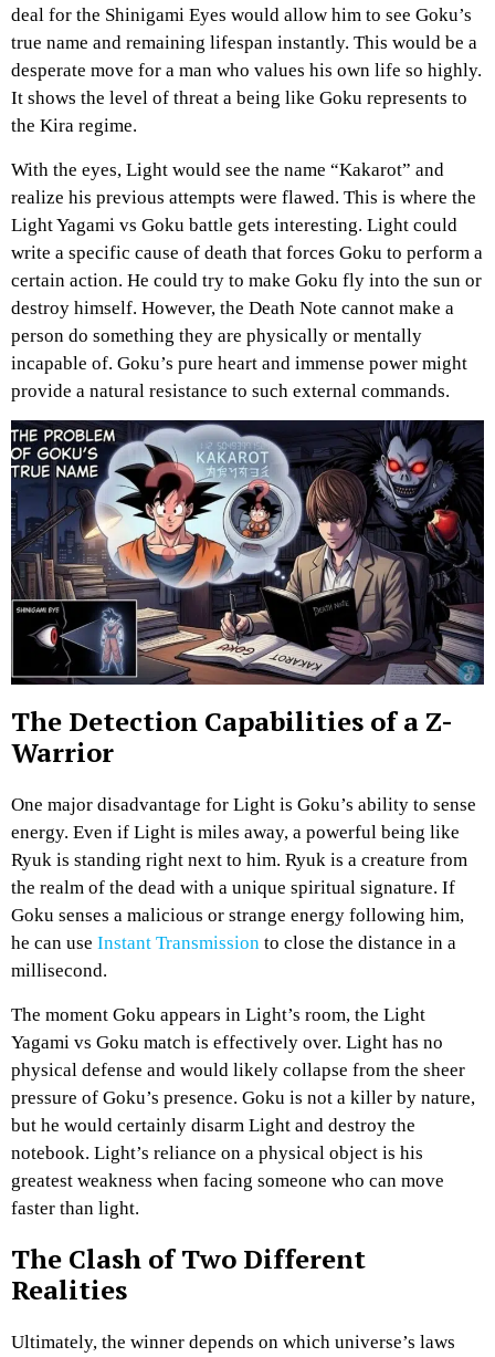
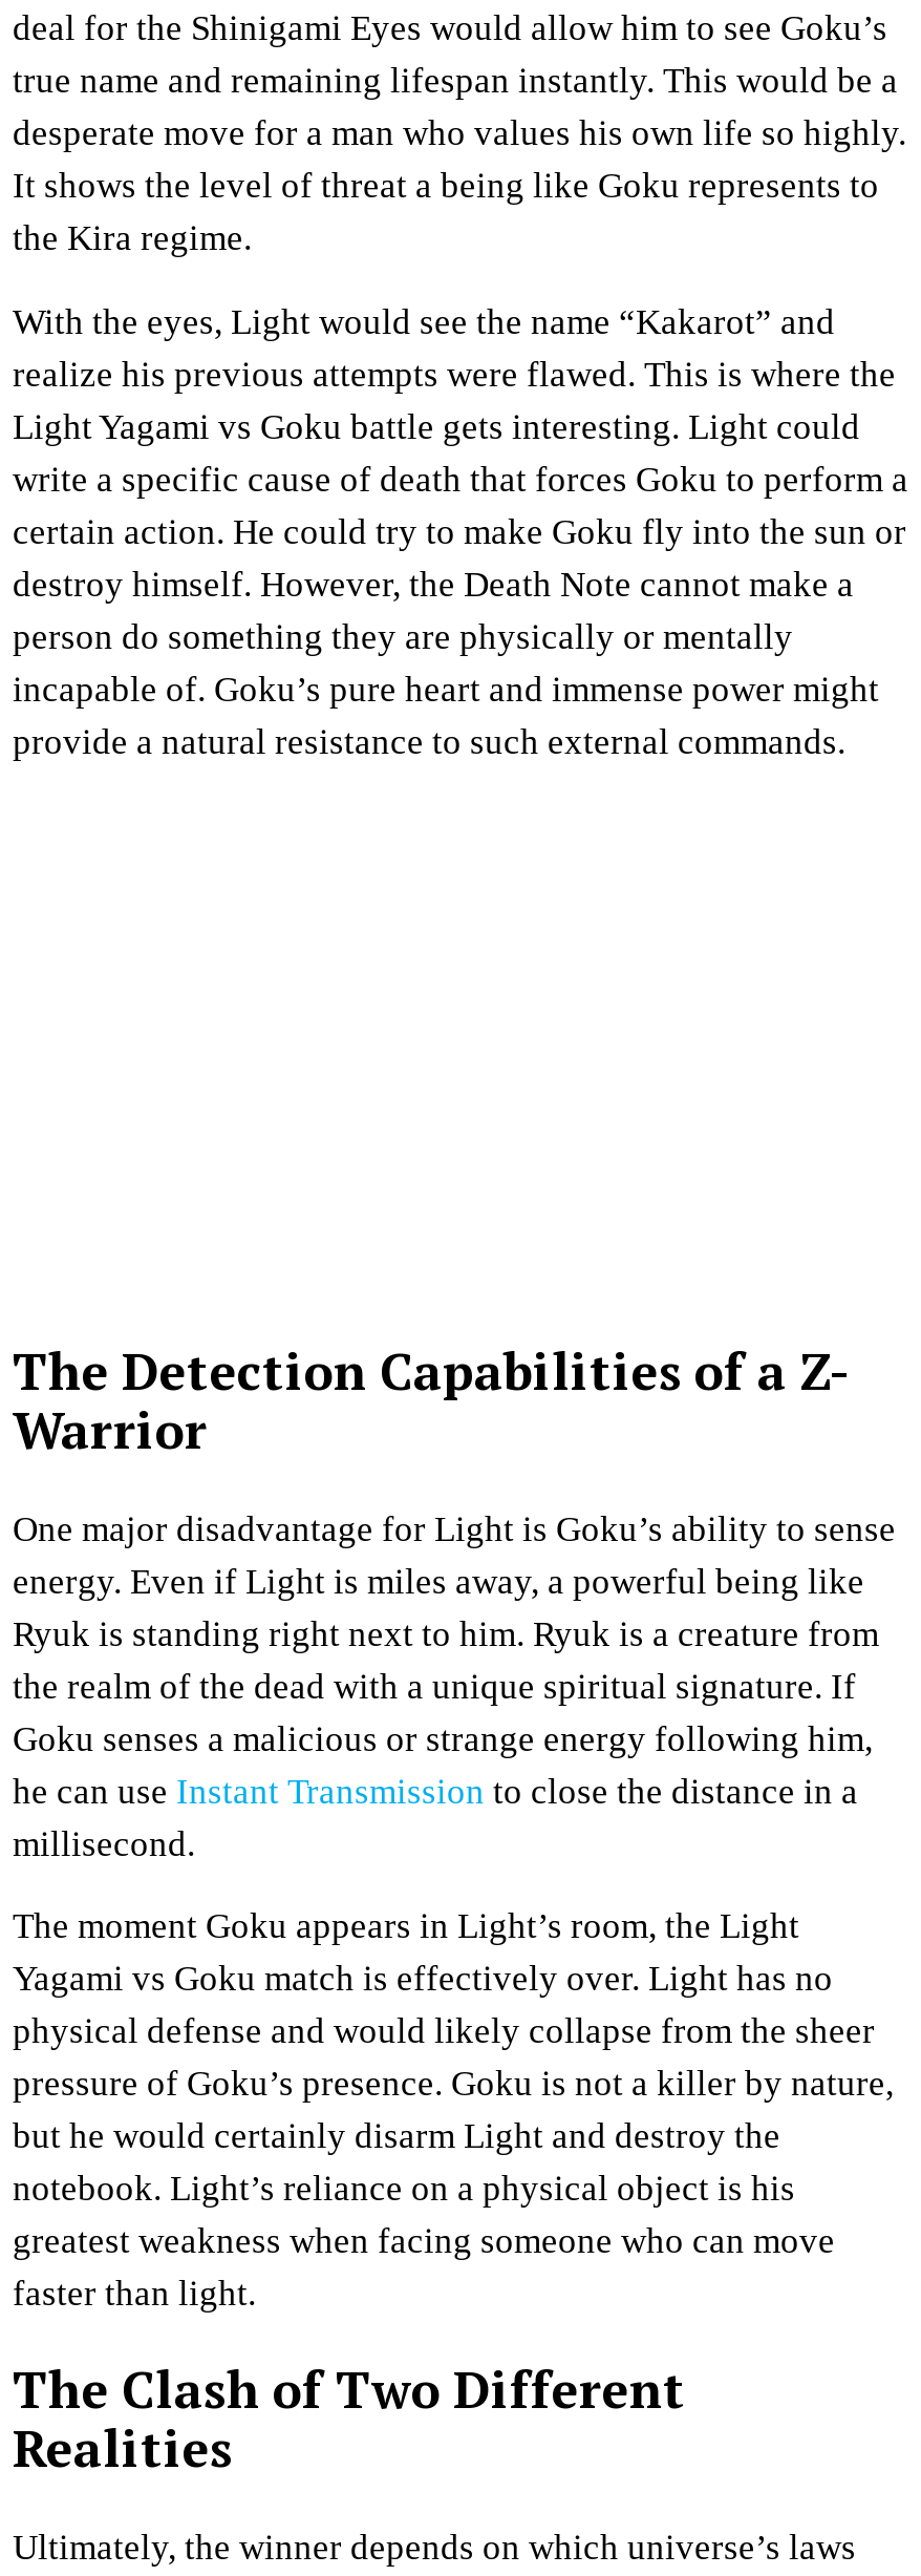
- [image]
